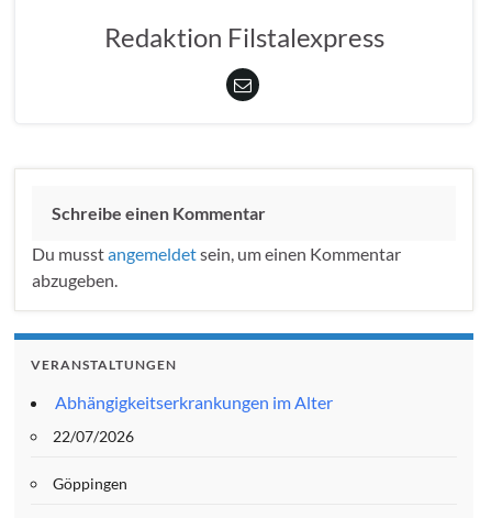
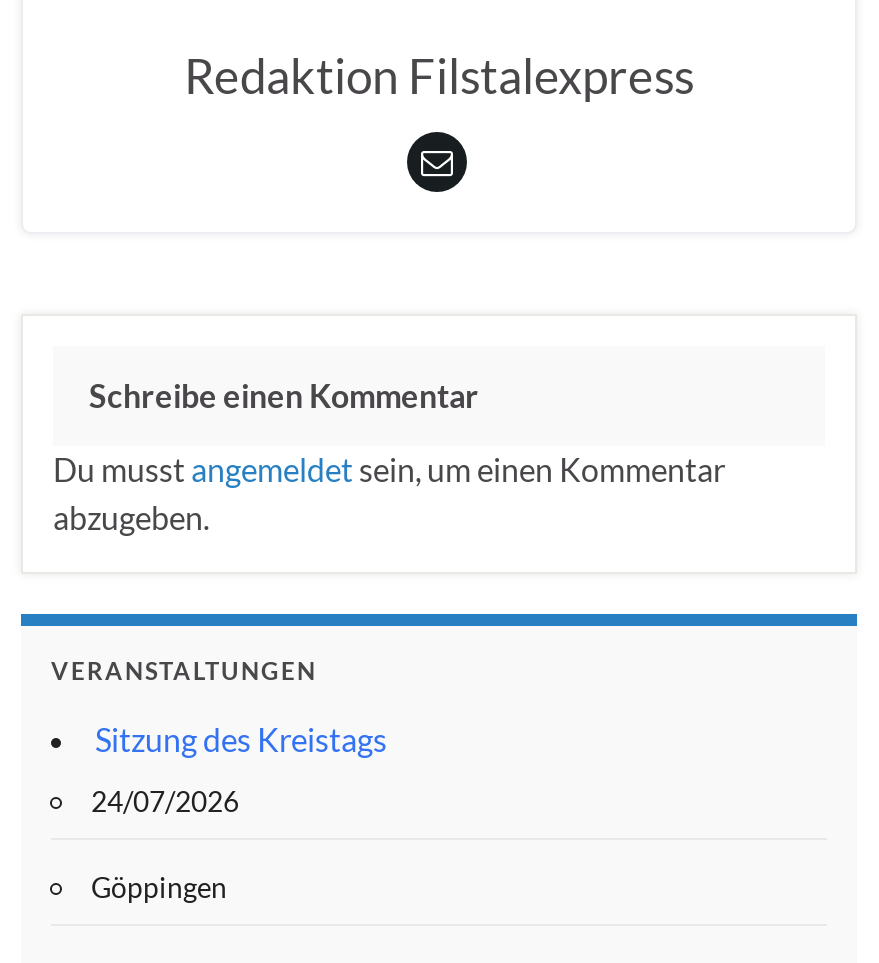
- Abhängigkeitserkrankungen im Alter
+ Sitzung des Kreistags

- 22/07/2026
+ 24/07/2026
